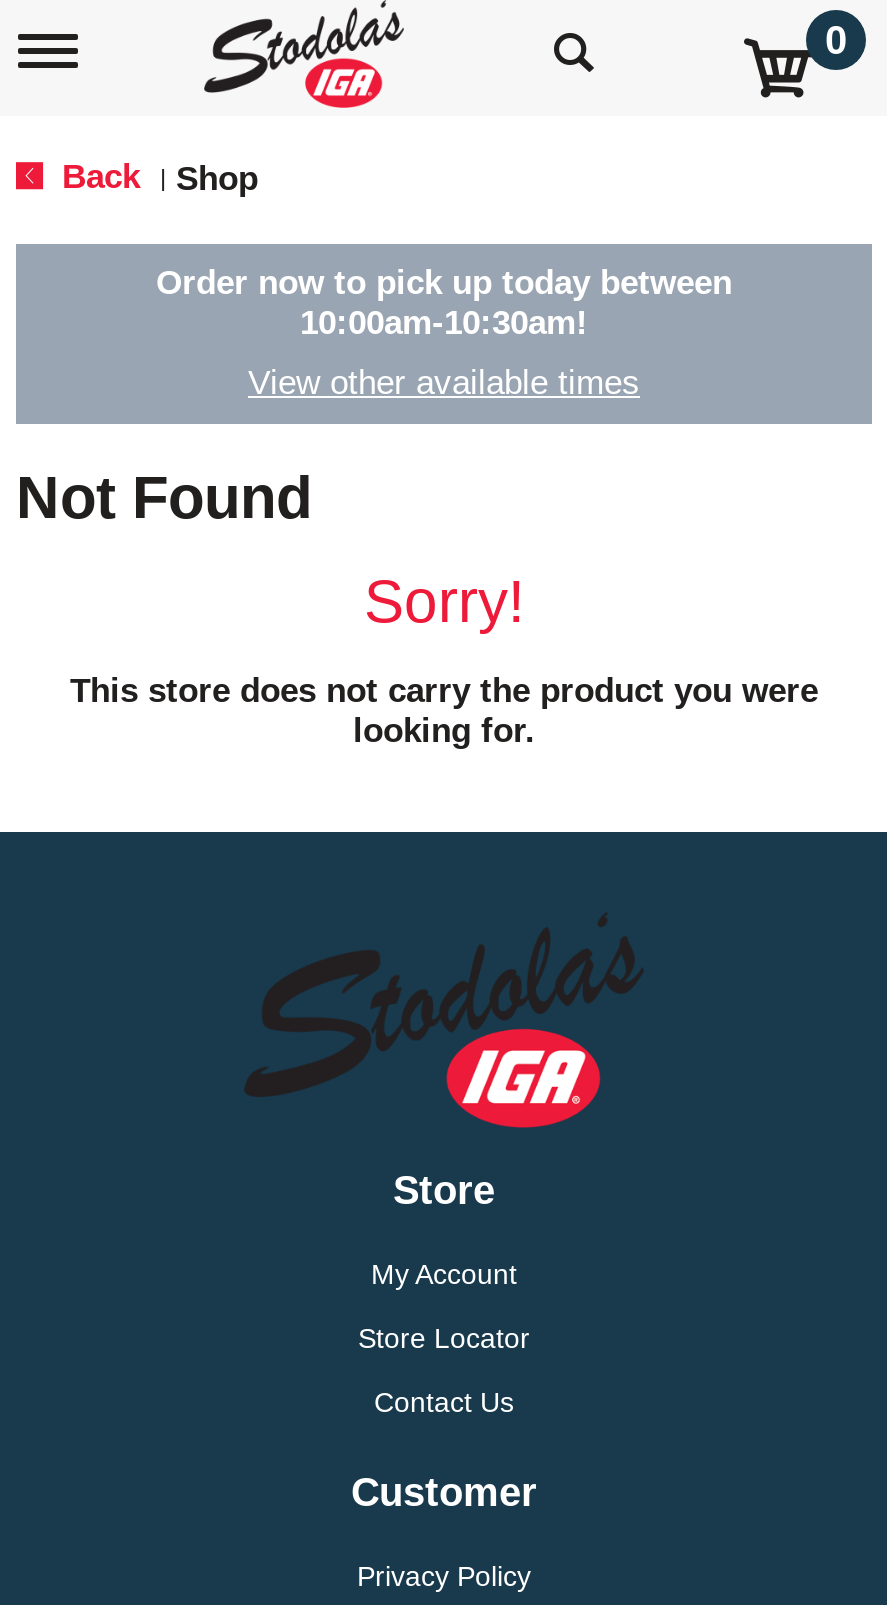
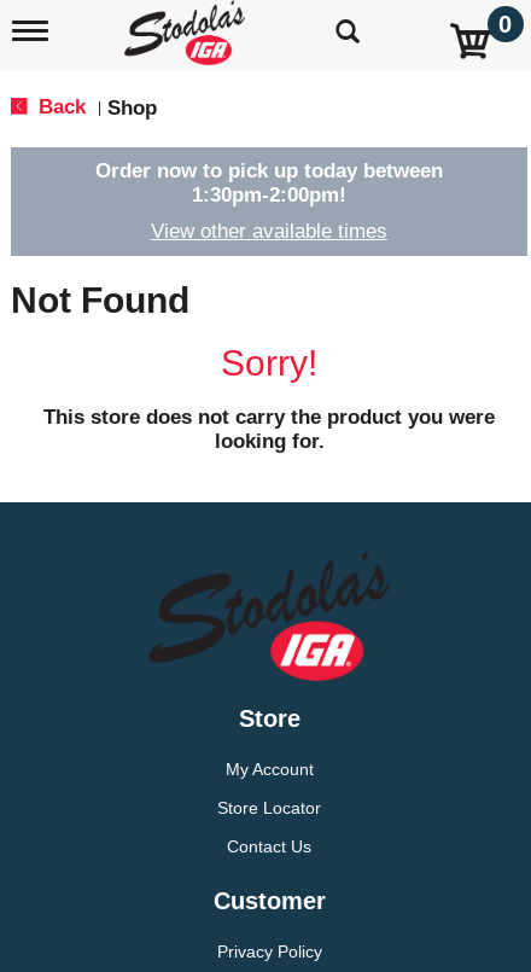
- 10:00am-10:30am!
+ 1:30pm-2:00pm!
